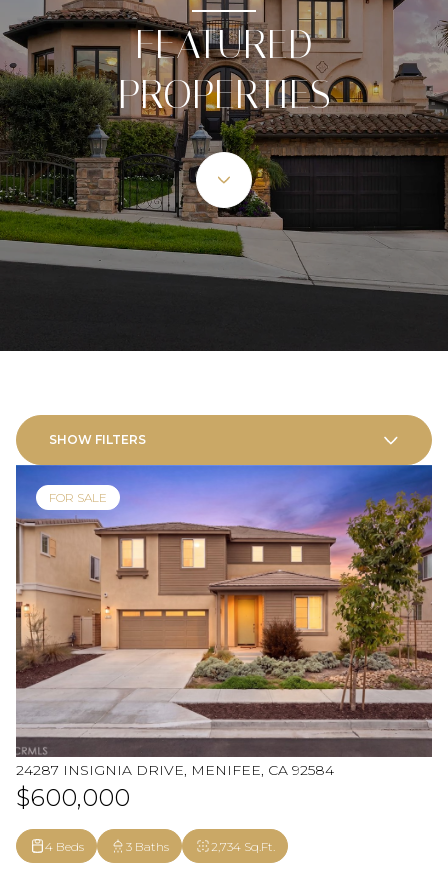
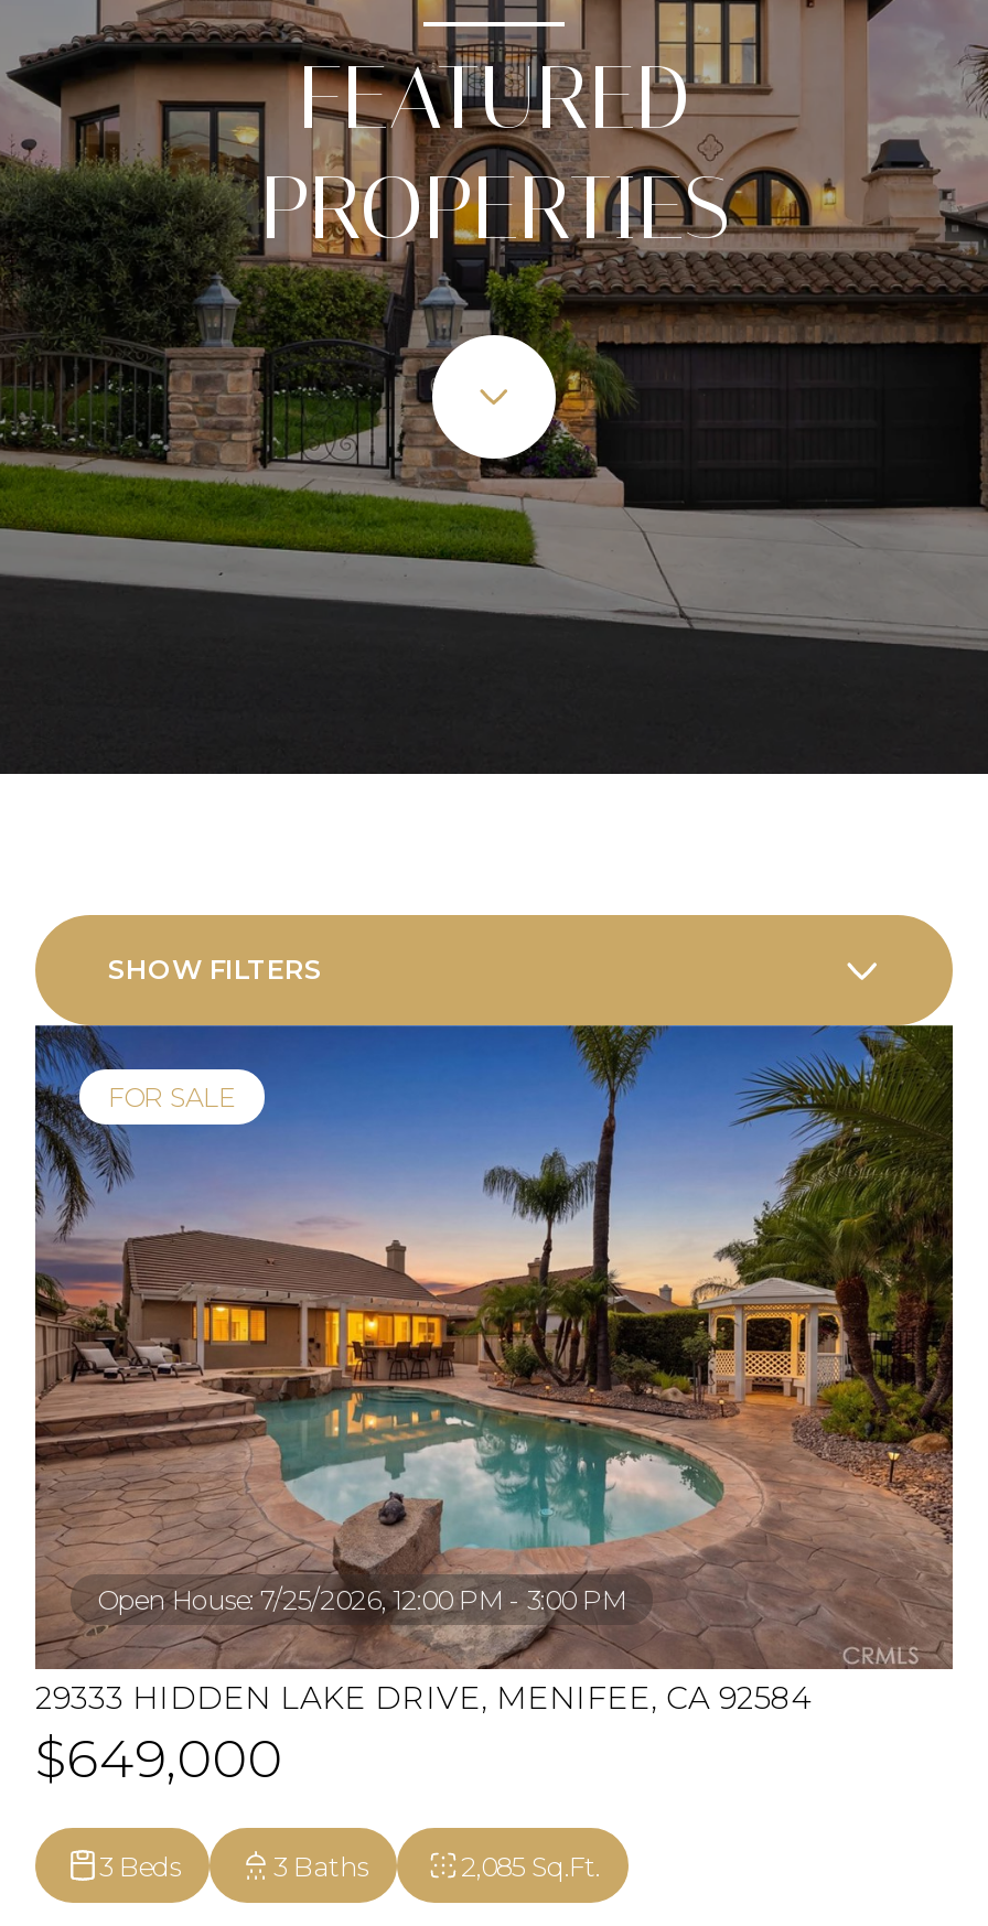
- [image]
- 24287 INSIGNIA DRIVE, MENIFEE, CA 92584
- $600,000
- 4 Beds
+ [image]
+ Open House: 7/25/2026, 12:00 PM - 3:00 PM
+ 29333 HIDDEN LAKE DRIVE, MENIFEE, CA 92584
+ $649,000
+ 3 Beds

- 2,734 Sq.Ft.
+ 2,085 Sq.Ft.
